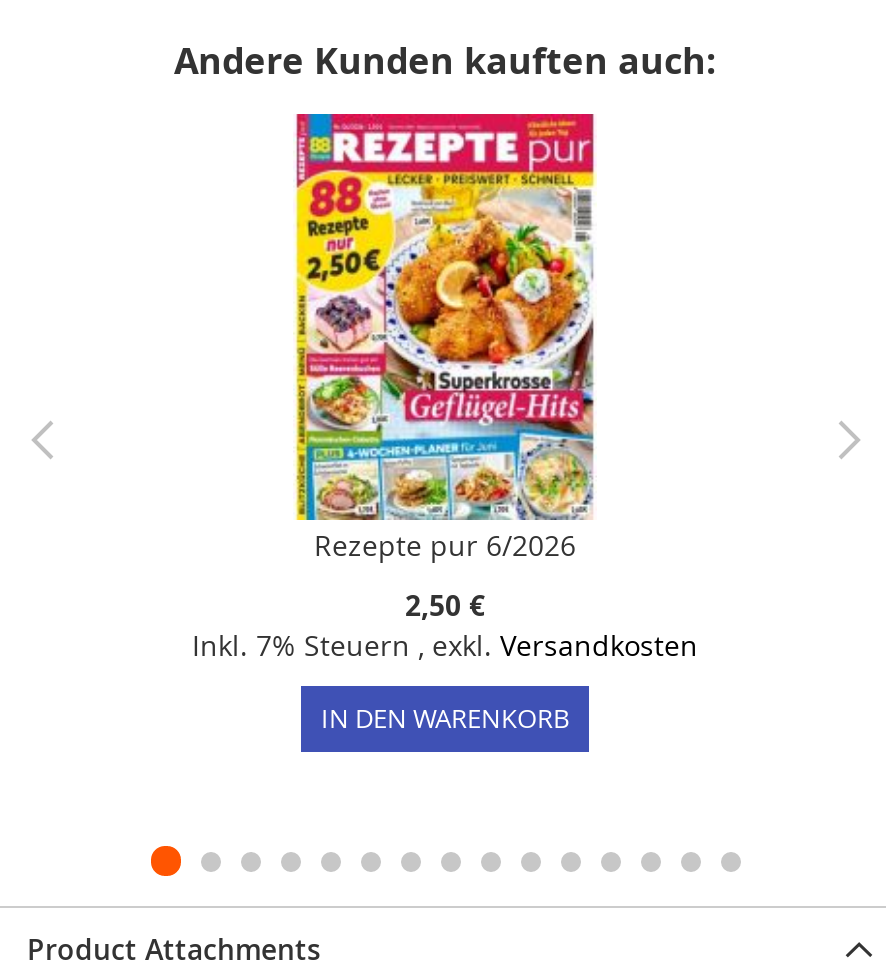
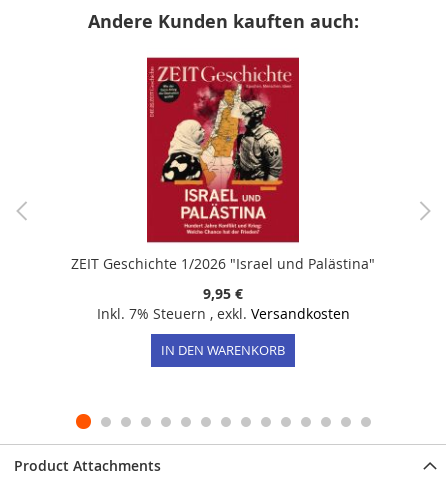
- [image]
- Rezepte pur 6/2026
+ [image]
+ ZEIT Geschichte 1/2026 "Israel und Palästina"

- 2,50 €
+ 9,95 €
